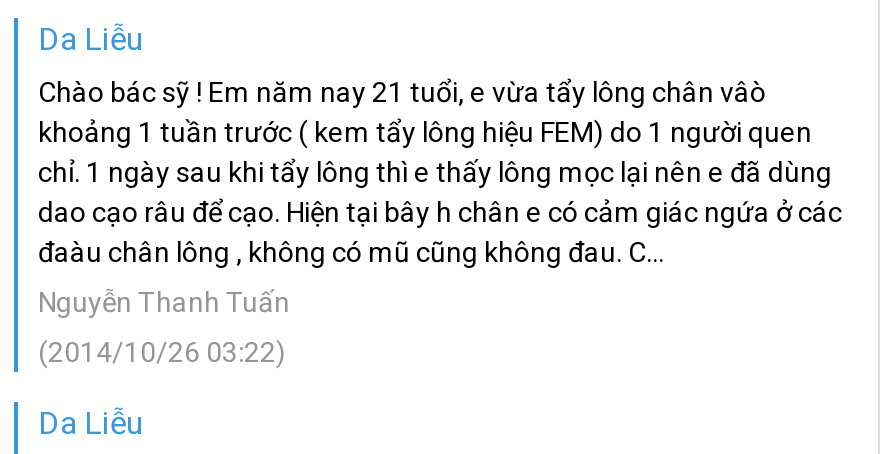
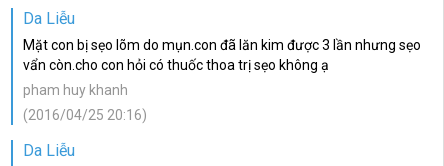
- Chào bác sỹ ! Em năm nay 21 tuổi, e vừa tẩy lông chân vâò
- khoảng 1 tuần trước ( kem tẩy lông hiệu FEM) do 1 người quen
- chỉ. 1 ngày sau khi tẩy lông thì e thấy lông mọc lại nên e đã dùng
- dao cạo râu để cạo. Hiện tại bây h chân e có cảm giác ngứa ở các
- đaàu chân lông , không có mũ cũng không đau. C...
+ Mặt con bị sẹo lõm do mụn.con đã lăn kim được 3 lần nhưng sẹo
+ vẩn còn.cho con hỏi có thuốc thoa trị sẹo không ạ

- Nguyễn Thanh Tuấn
+ pham huy khanh

- (2014/10/26 03:22)
+ (2016/04/25 20:16)
